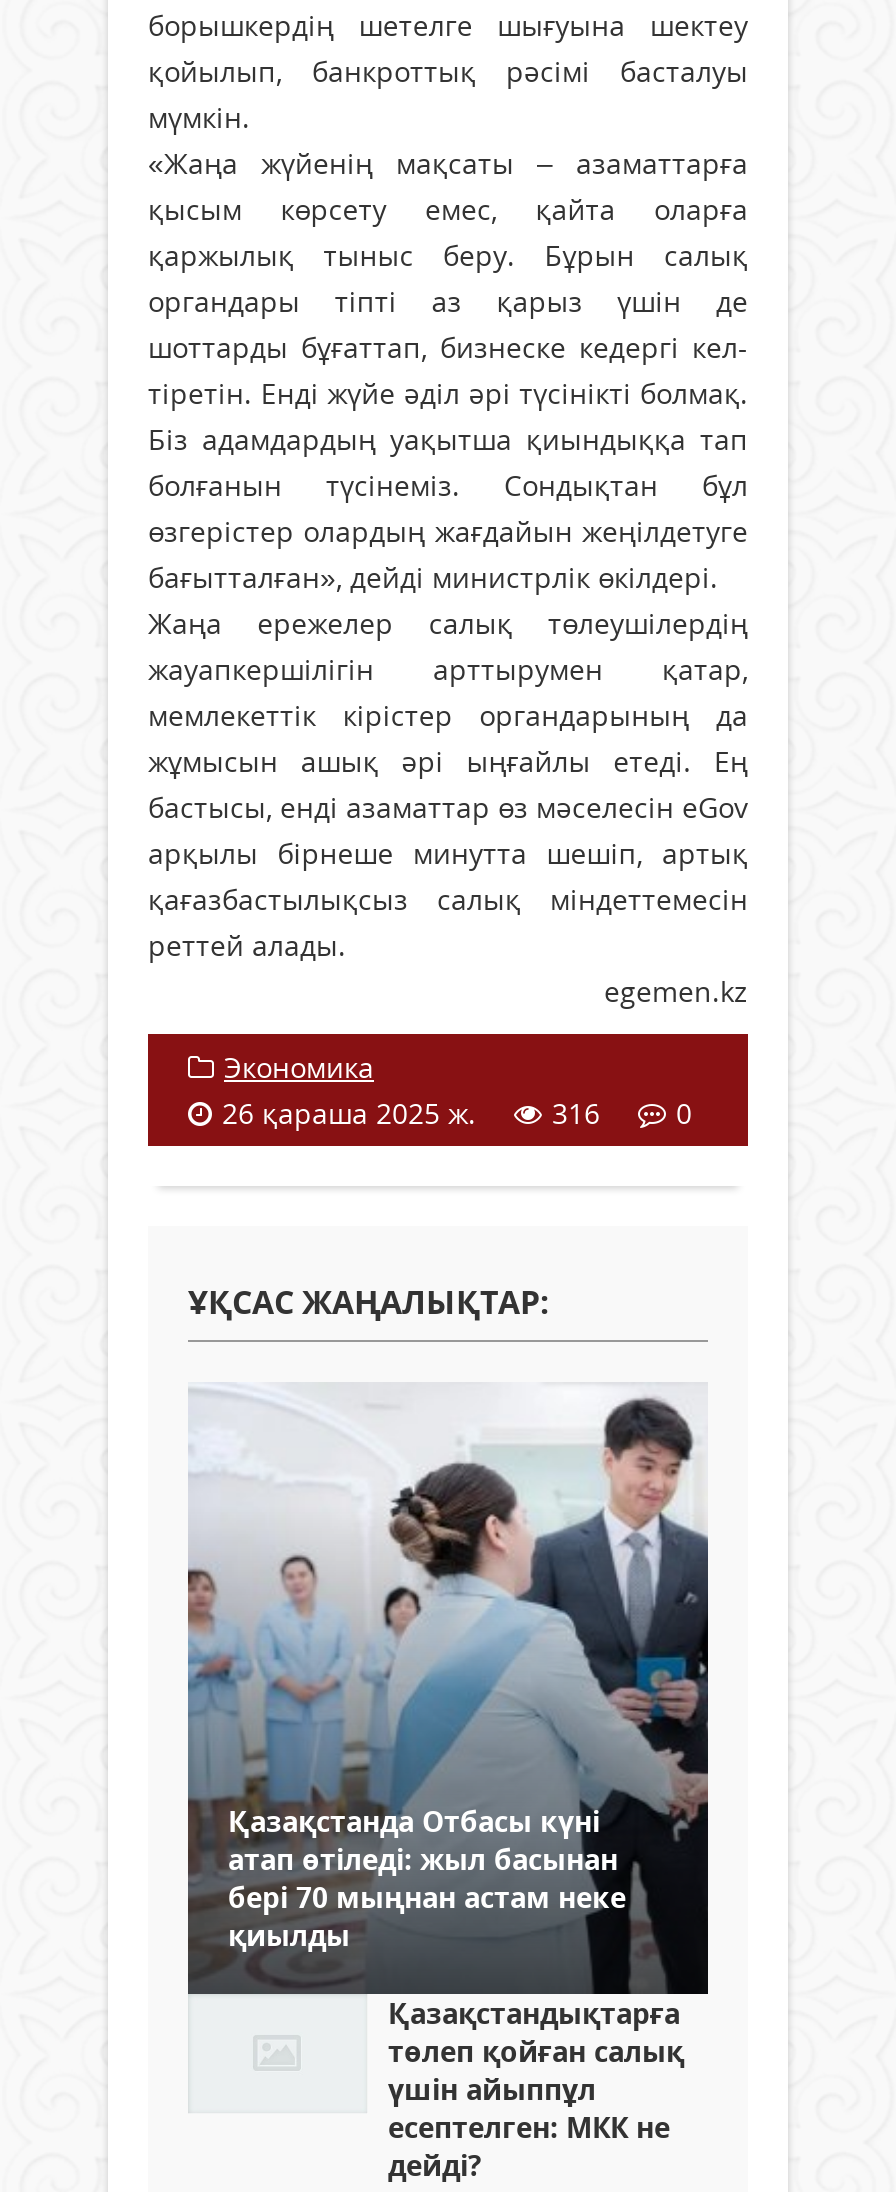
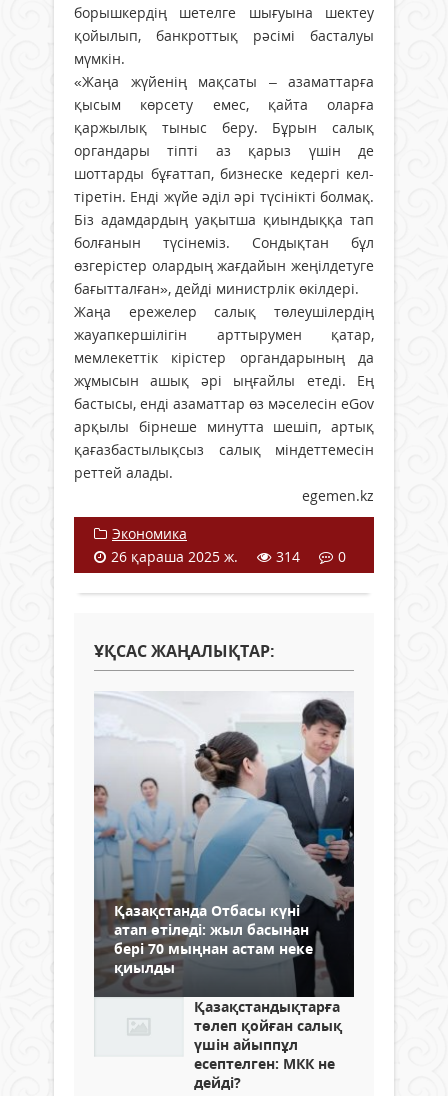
- 26 қараша 2025 ж. 316 0
+ 26 қараша 2025 ж. 314 0
